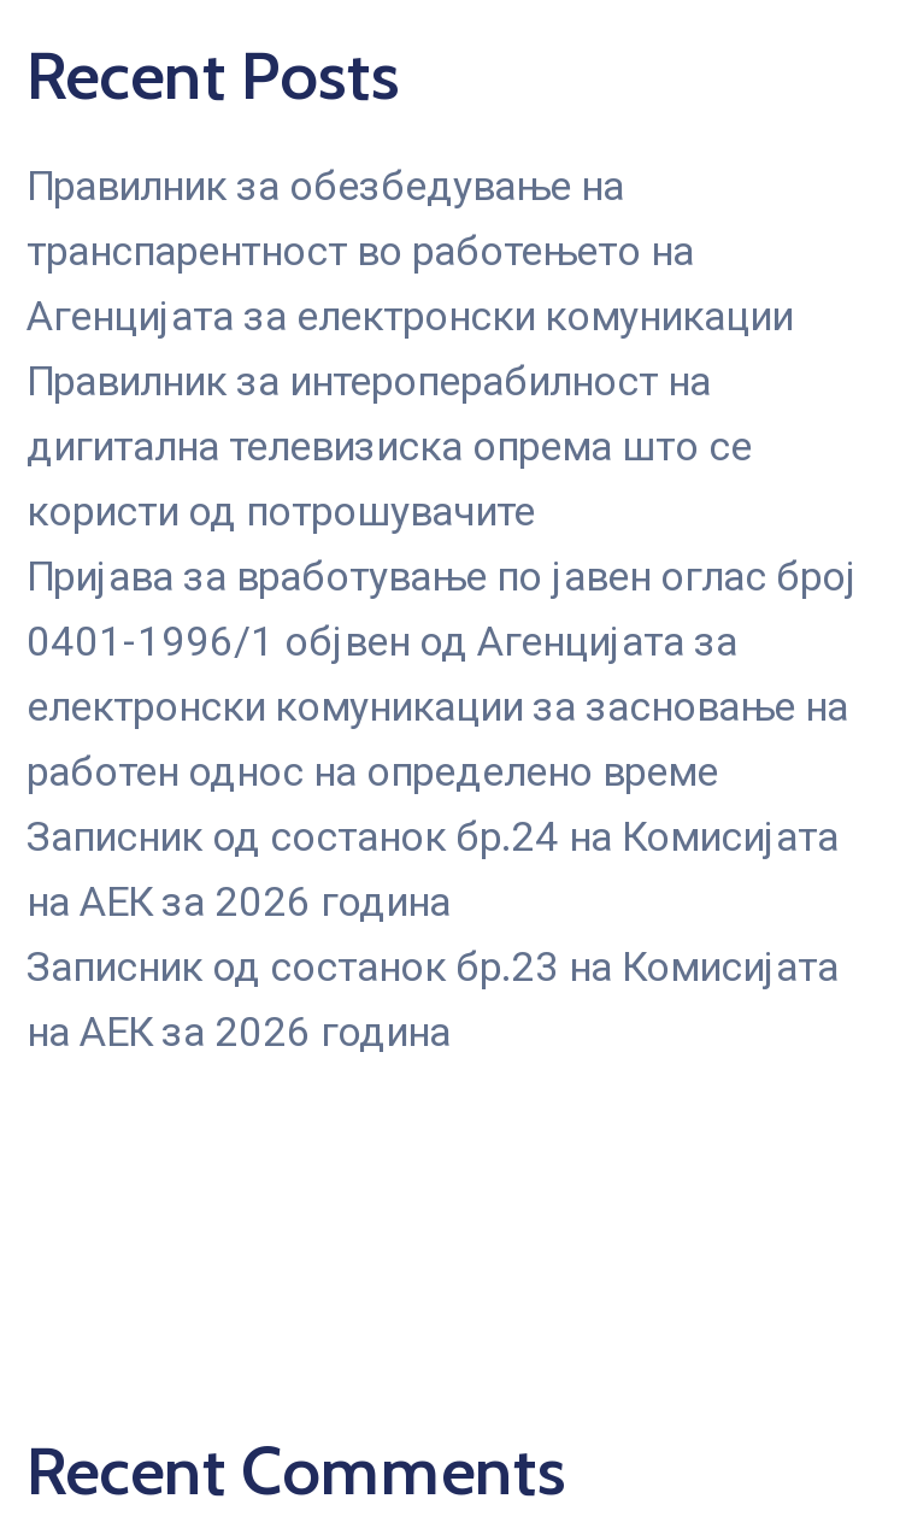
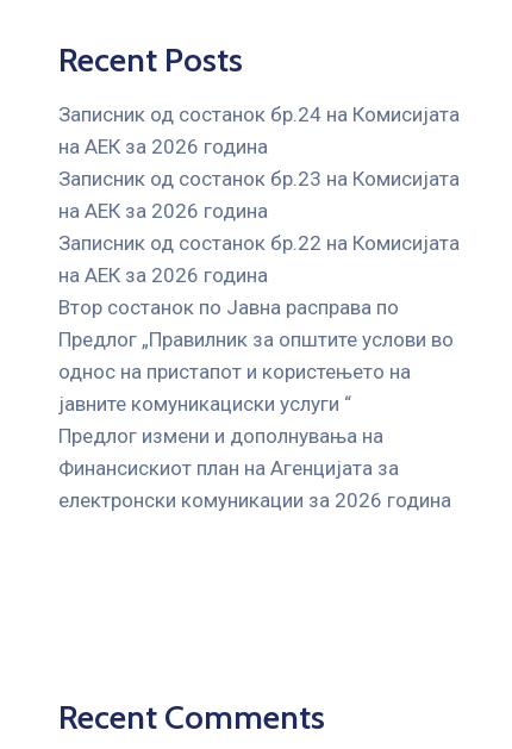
- Правилник за обезбедување на
- транспарентност во работењето на
- Агенцијата за електронски комуникации
- Правилник за интероперабилност на
- дигитална телевизиска опрема што се
- користи од потрошувачите
- Пријава за вработување по јавен оглас број
- 0401-1996/1 објвен од Агенцијата за
- електронски комуникации за засновање на
- работен однос на определено време

moved up: Записник од состанок бр.24 на Комисијата | на АЕК за 2026 година | Записник од состанок бр.23 на Комисијата | на АЕК за 2026 година

+ Записник од состанок бр.22 на Комисијата
+ на АЕК за 2026 година
+ Втор состанок по Јавна расправа по
+ Предлог „Правилник за општите услови во
+ однос на пристапот и користењето на
+ јавните комуникациски услуги “
+ Предлог измени и дополнувања на
+ Финансискиот план на Агенцијата за
+ електронски комуникации за 2026 година
